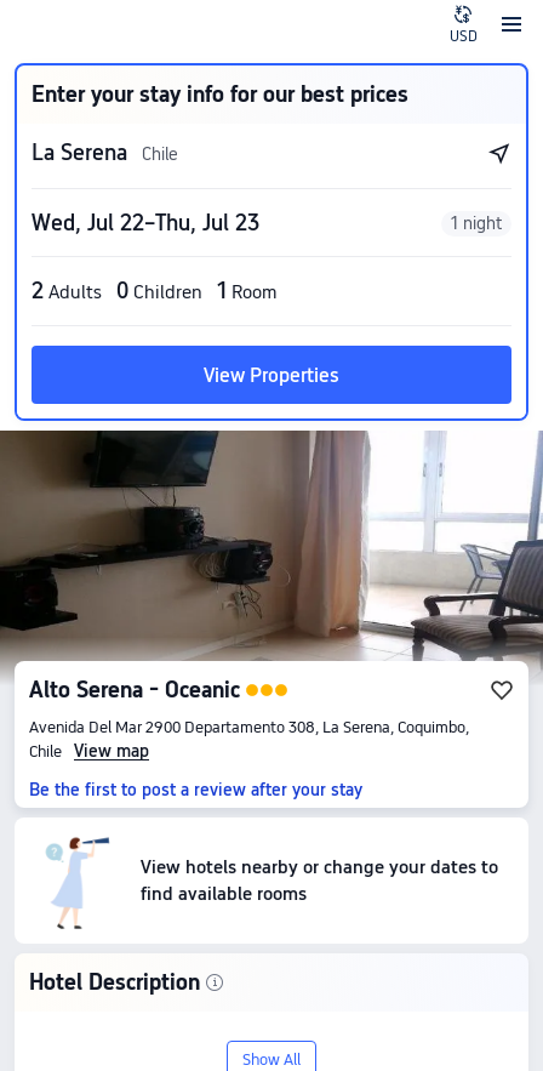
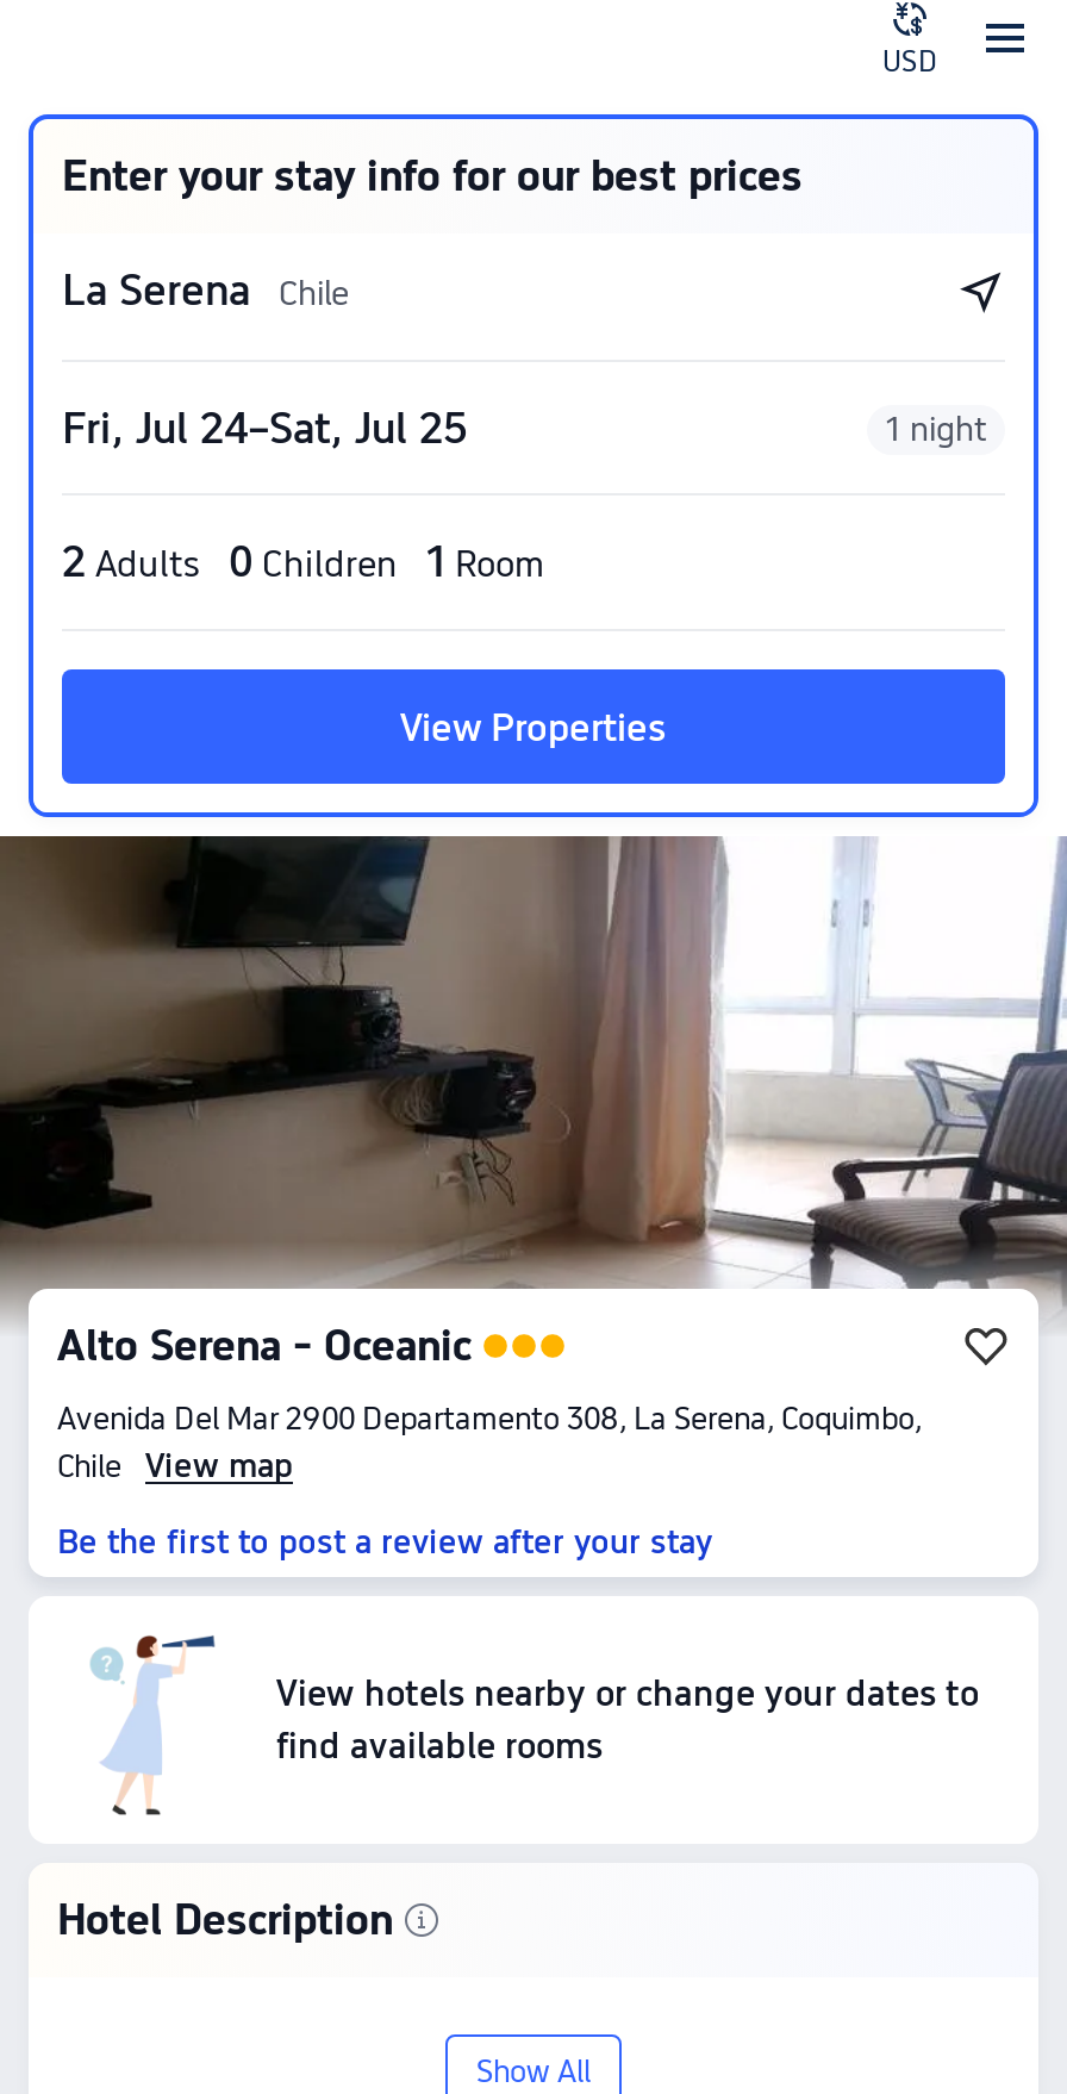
- Wed, Jul 22–Thu, Jul 23
+ Fri, Jul 24–Sat, Jul 25
